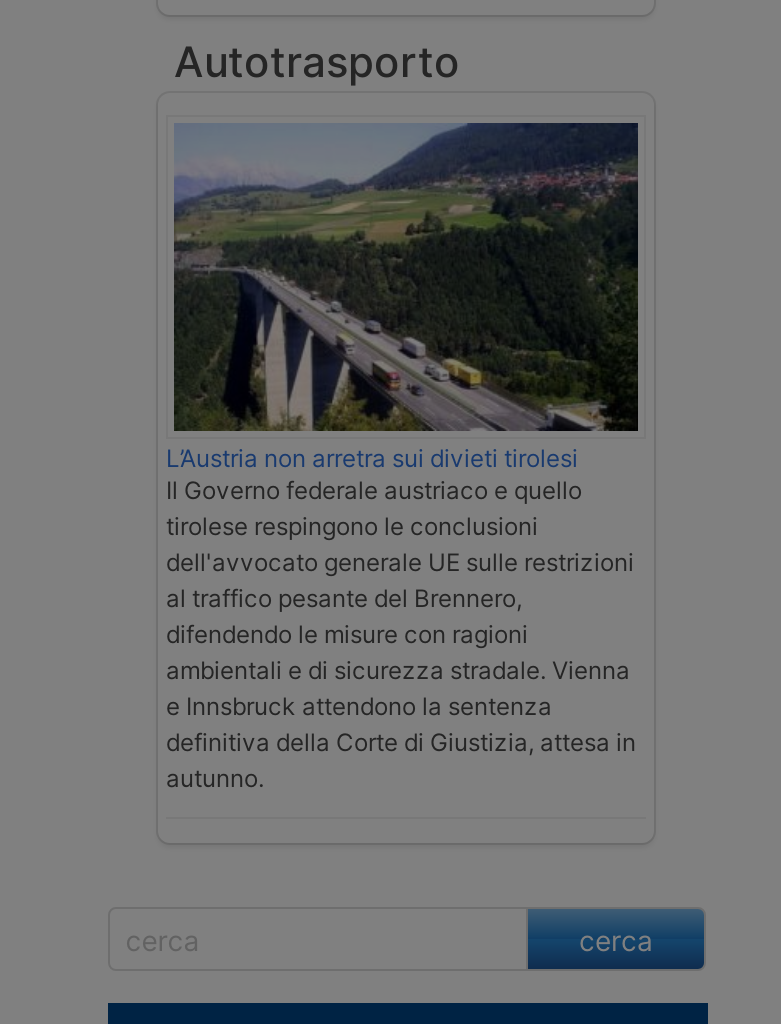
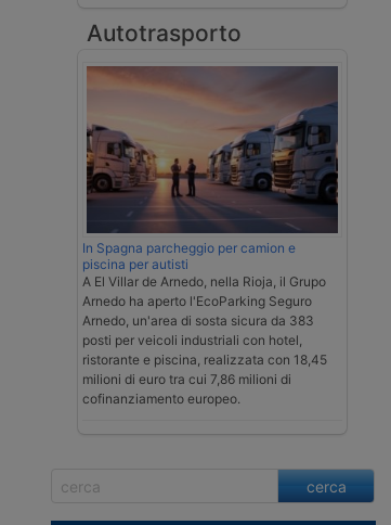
- [image]
- L’Austria non arretra sui divieti tirolesi
- Il Governo federale austriaco e quello
- tirolese respingono le conclusioni
- dell'avvocato generale UE sulle restrizioni
- al traffico pesante del Brennero,
- difendendo le misure con ragioni
- ambientali e di sicurezza stradale. Vienna
- e Innsbruck attendono la sentenza
- definitiva della Corte di Giustizia, attesa in
- autunno.
+ [image]
+ In Spagna parcheggio per camion e
+ piscina per autisti
+ A El Villar de Arnedo, nella Rioja, il Grupo
+ Arnedo ha aperto l'EcoParking Seguro
+ Arnedo, un'area di sosta sicura da 383
+ posti per veicoli industriali con hotel,
+ ristorante e piscina, realizzata con 18,45
+ milioni di euro tra cui 7,86 milioni di
+ cofinanziamento europeo.
